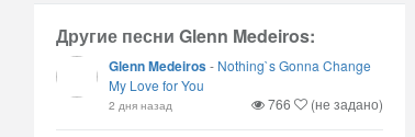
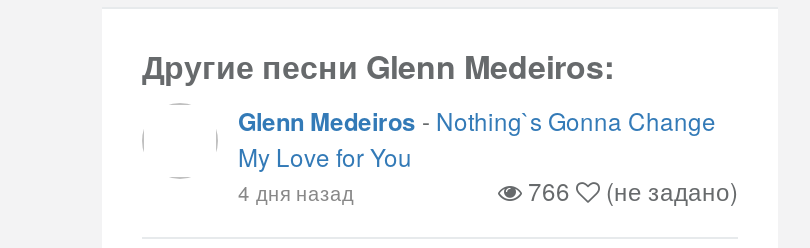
- 2 дня назад
+ 4 дня назад
